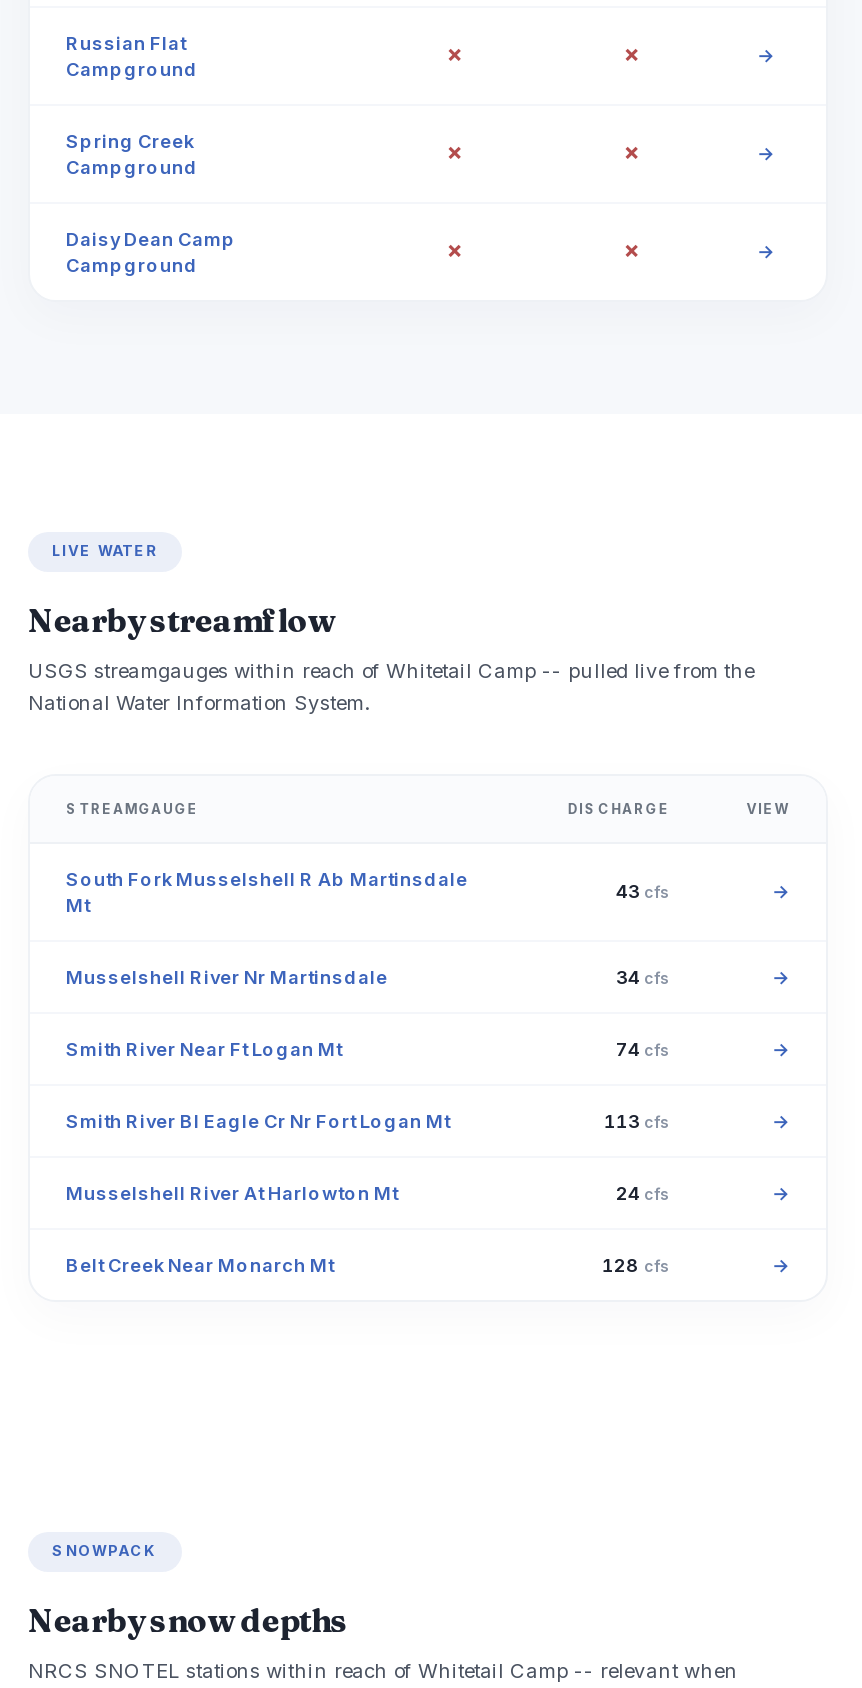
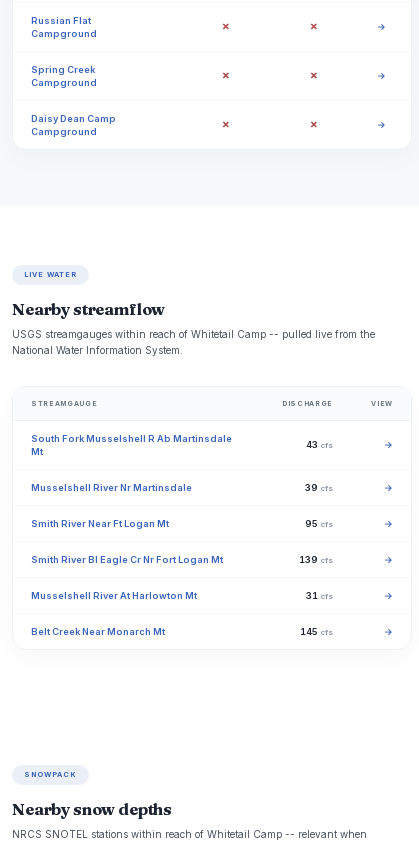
- 34 cfs
+ 39 cfs

- 74 cfs
+ 95 cfs

- 113 cfs
+ 139 cfs

- 24 cfs
+ 31 cfs

- 128 cfs
+ 145 cfs
